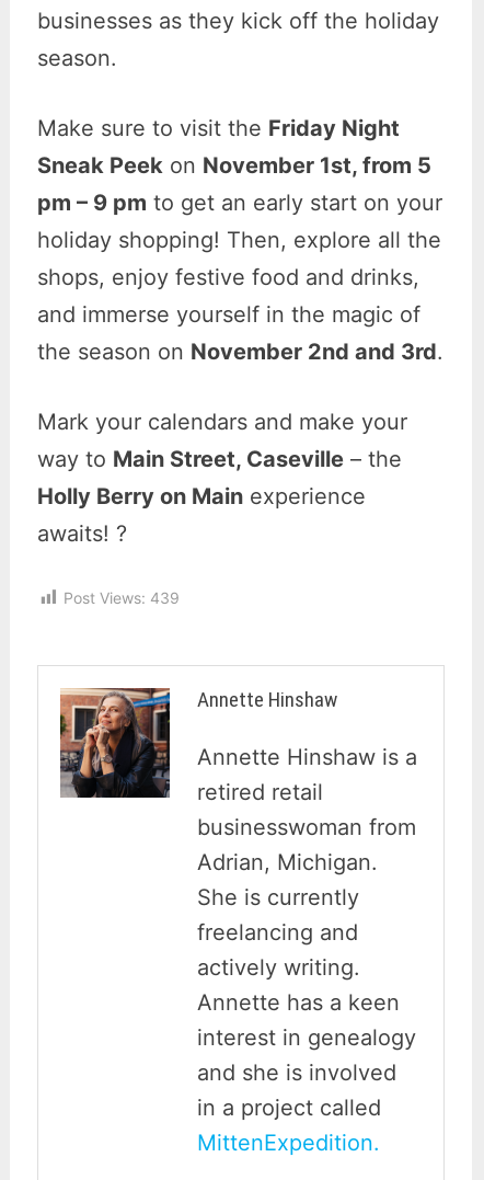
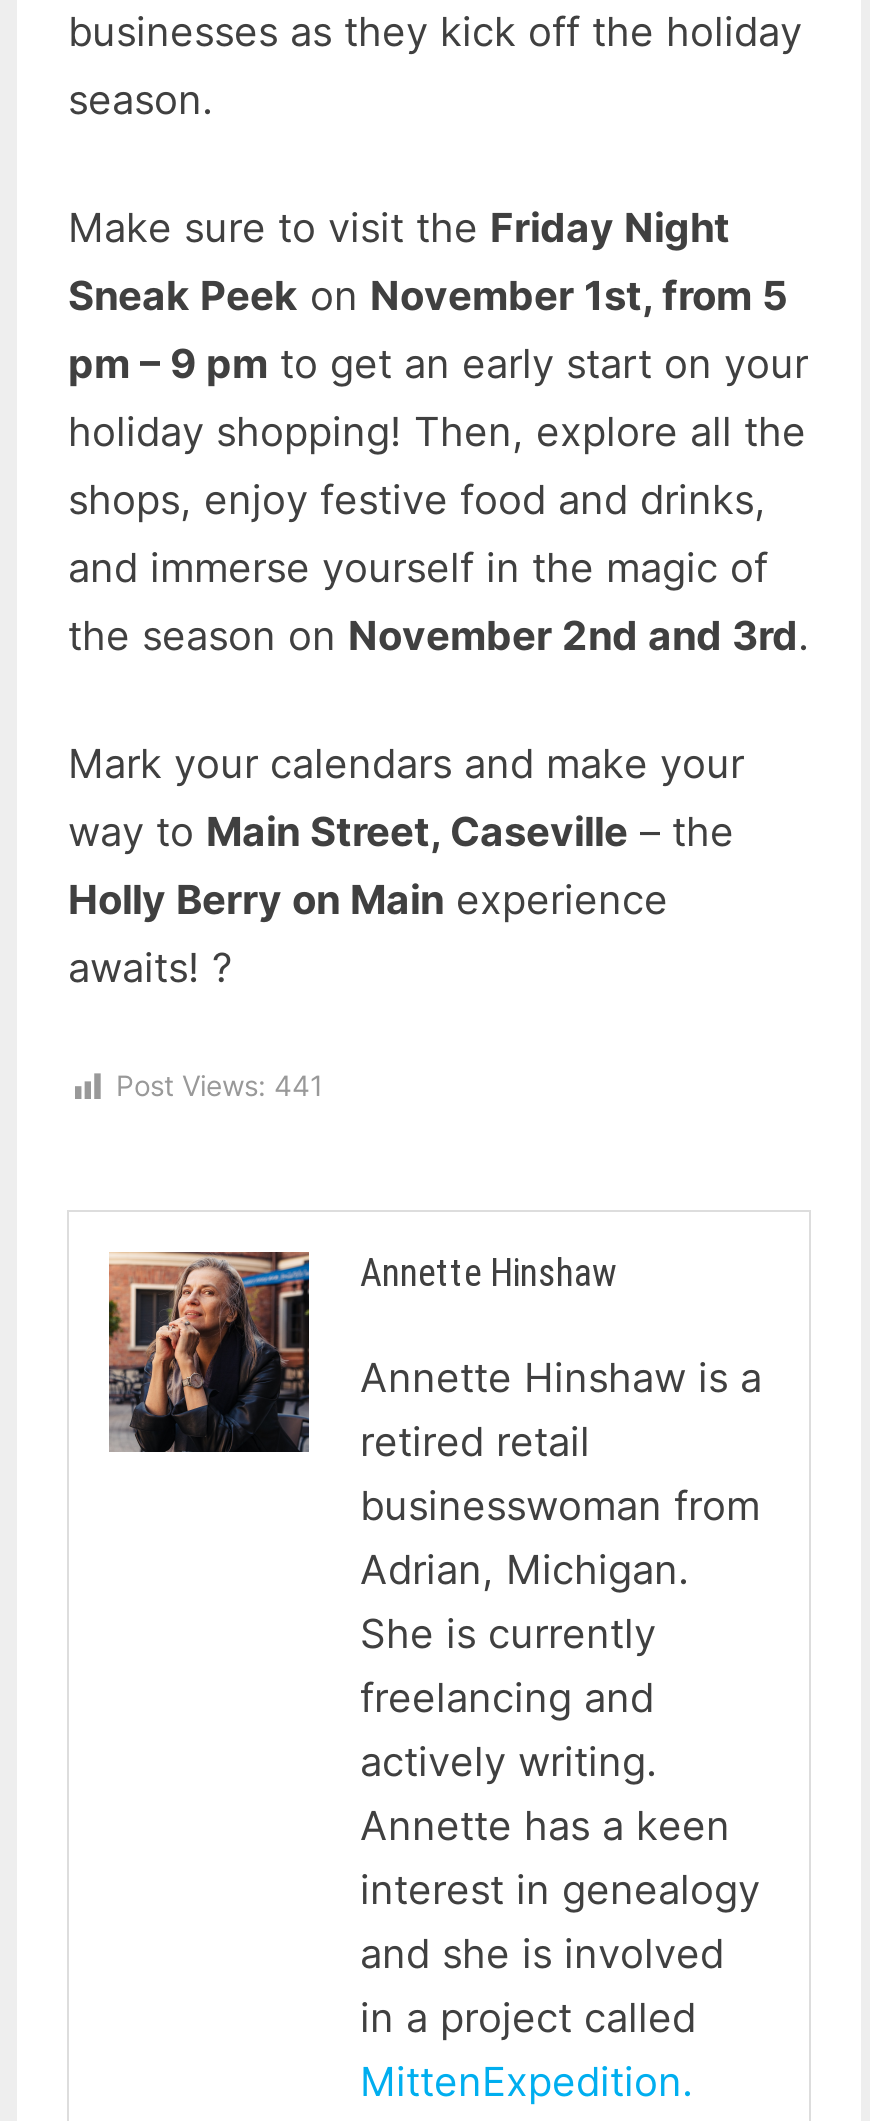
- Post Views: 439
+ Post Views: 441
